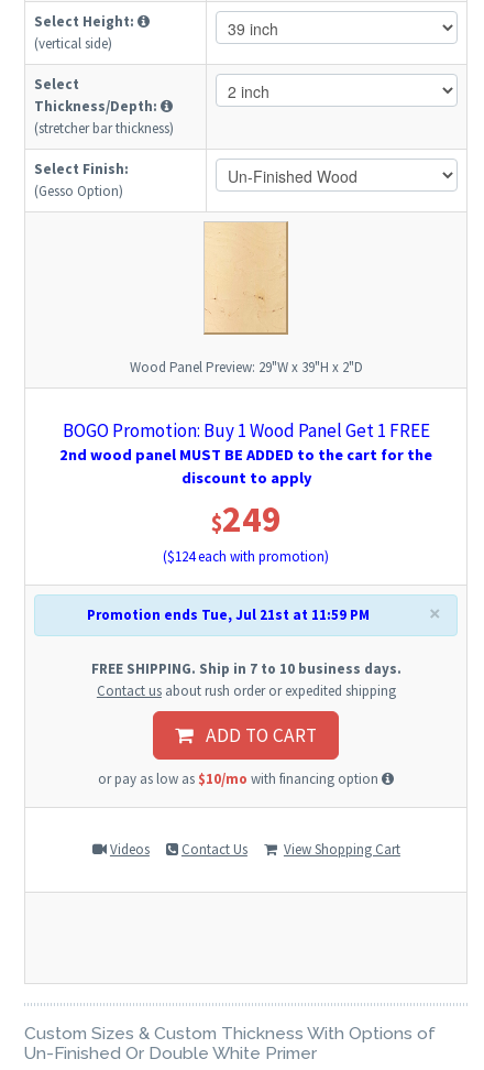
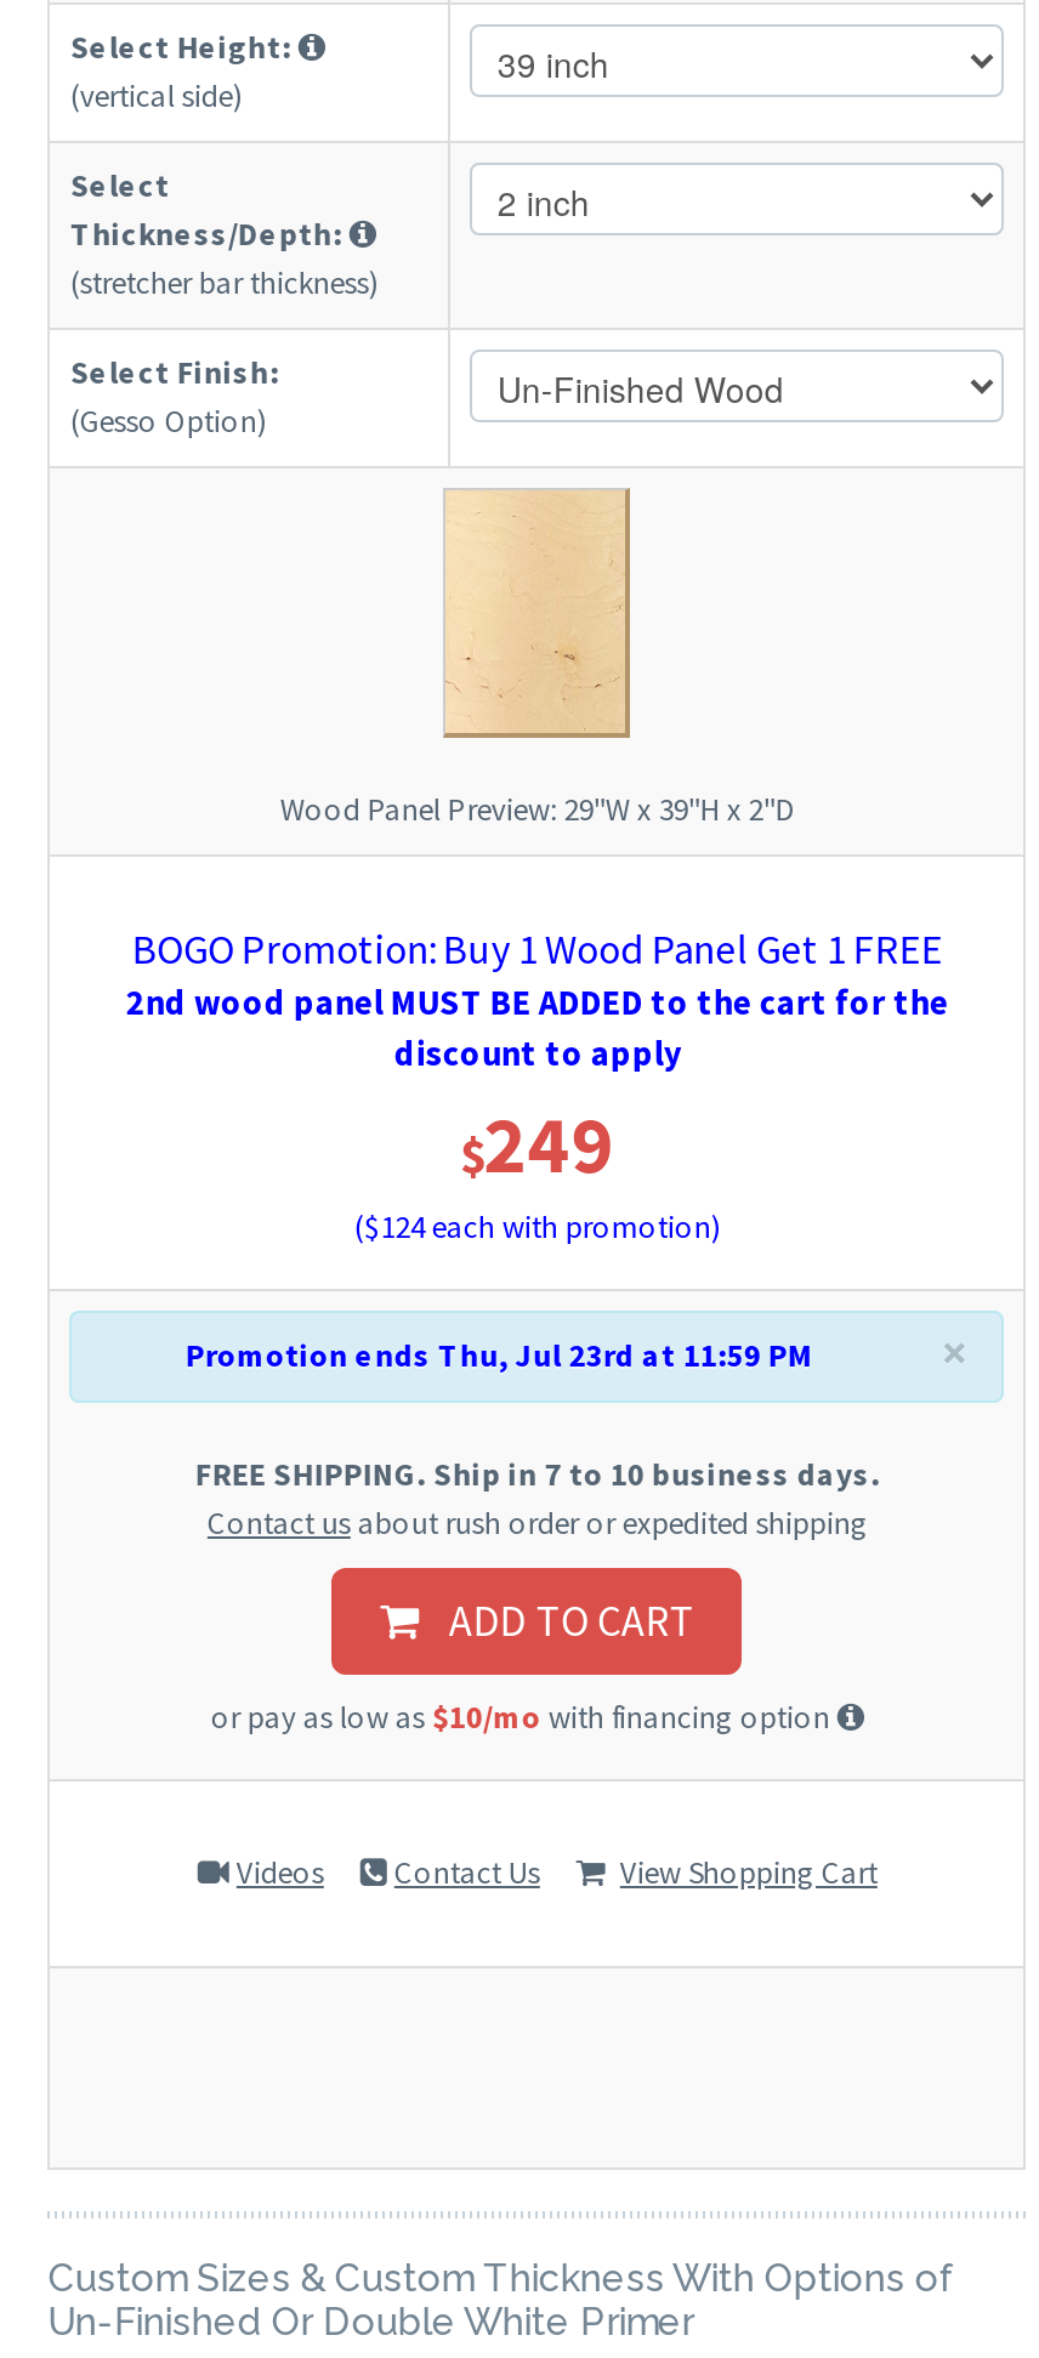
- Promotion ends Tue, Jul 21st at 11:59 PM
+ Promotion ends Thu, Jul 23rd at 11:59 PM
